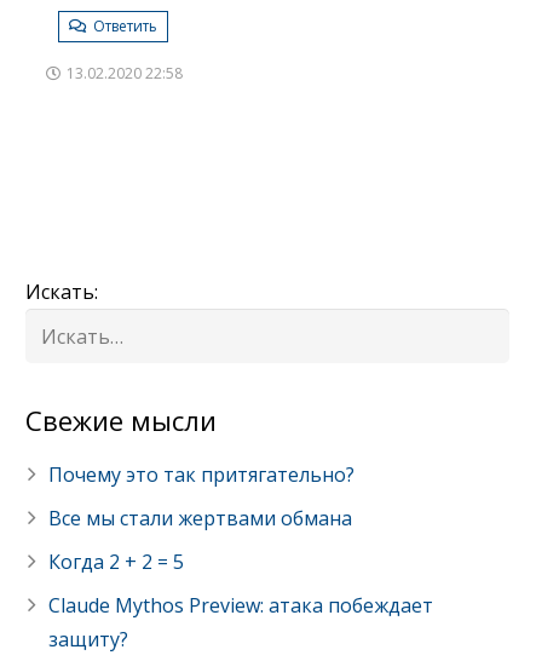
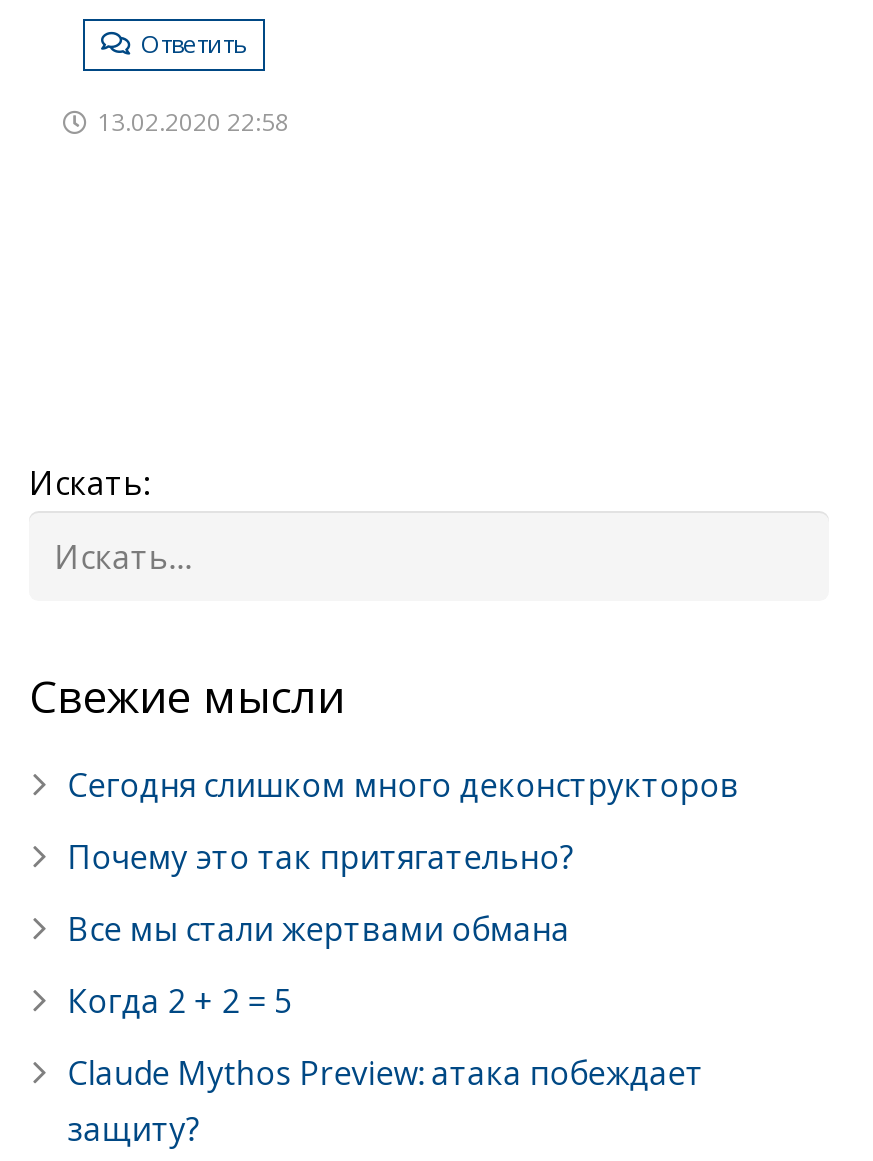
+ Сегодня слишком много деконструкторов
